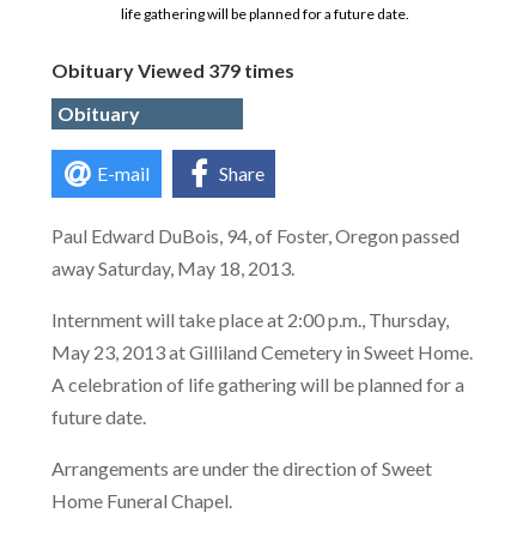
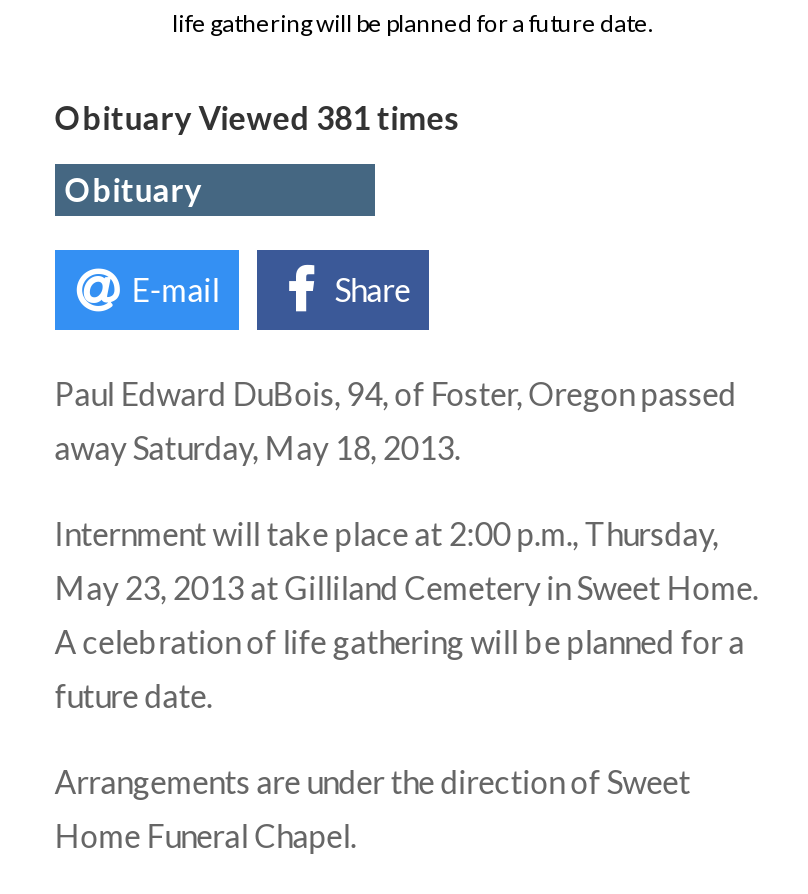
- Obituary Viewed 379 times
+ Obituary Viewed 381 times
